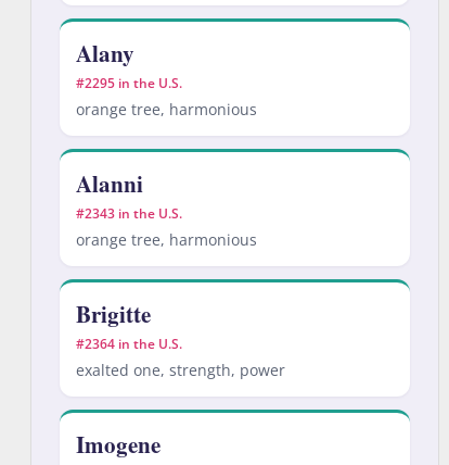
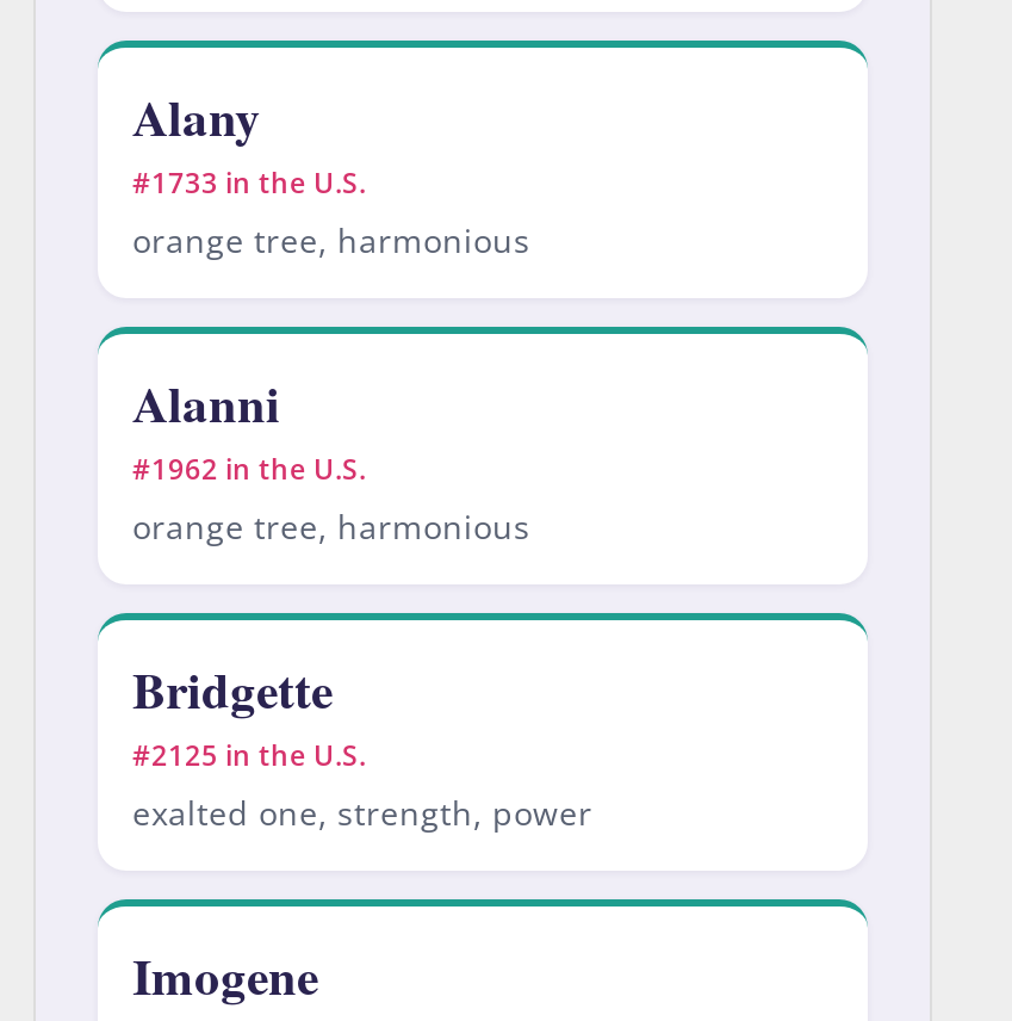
- #2295 in the U.S.
+ #1733 in the U.S.

- #2343 in the U.S.
+ #1962 in the U.S.

- Brigitte
- #2364 in the U.S.
+ Bridgette
+ #2125 in the U.S.
